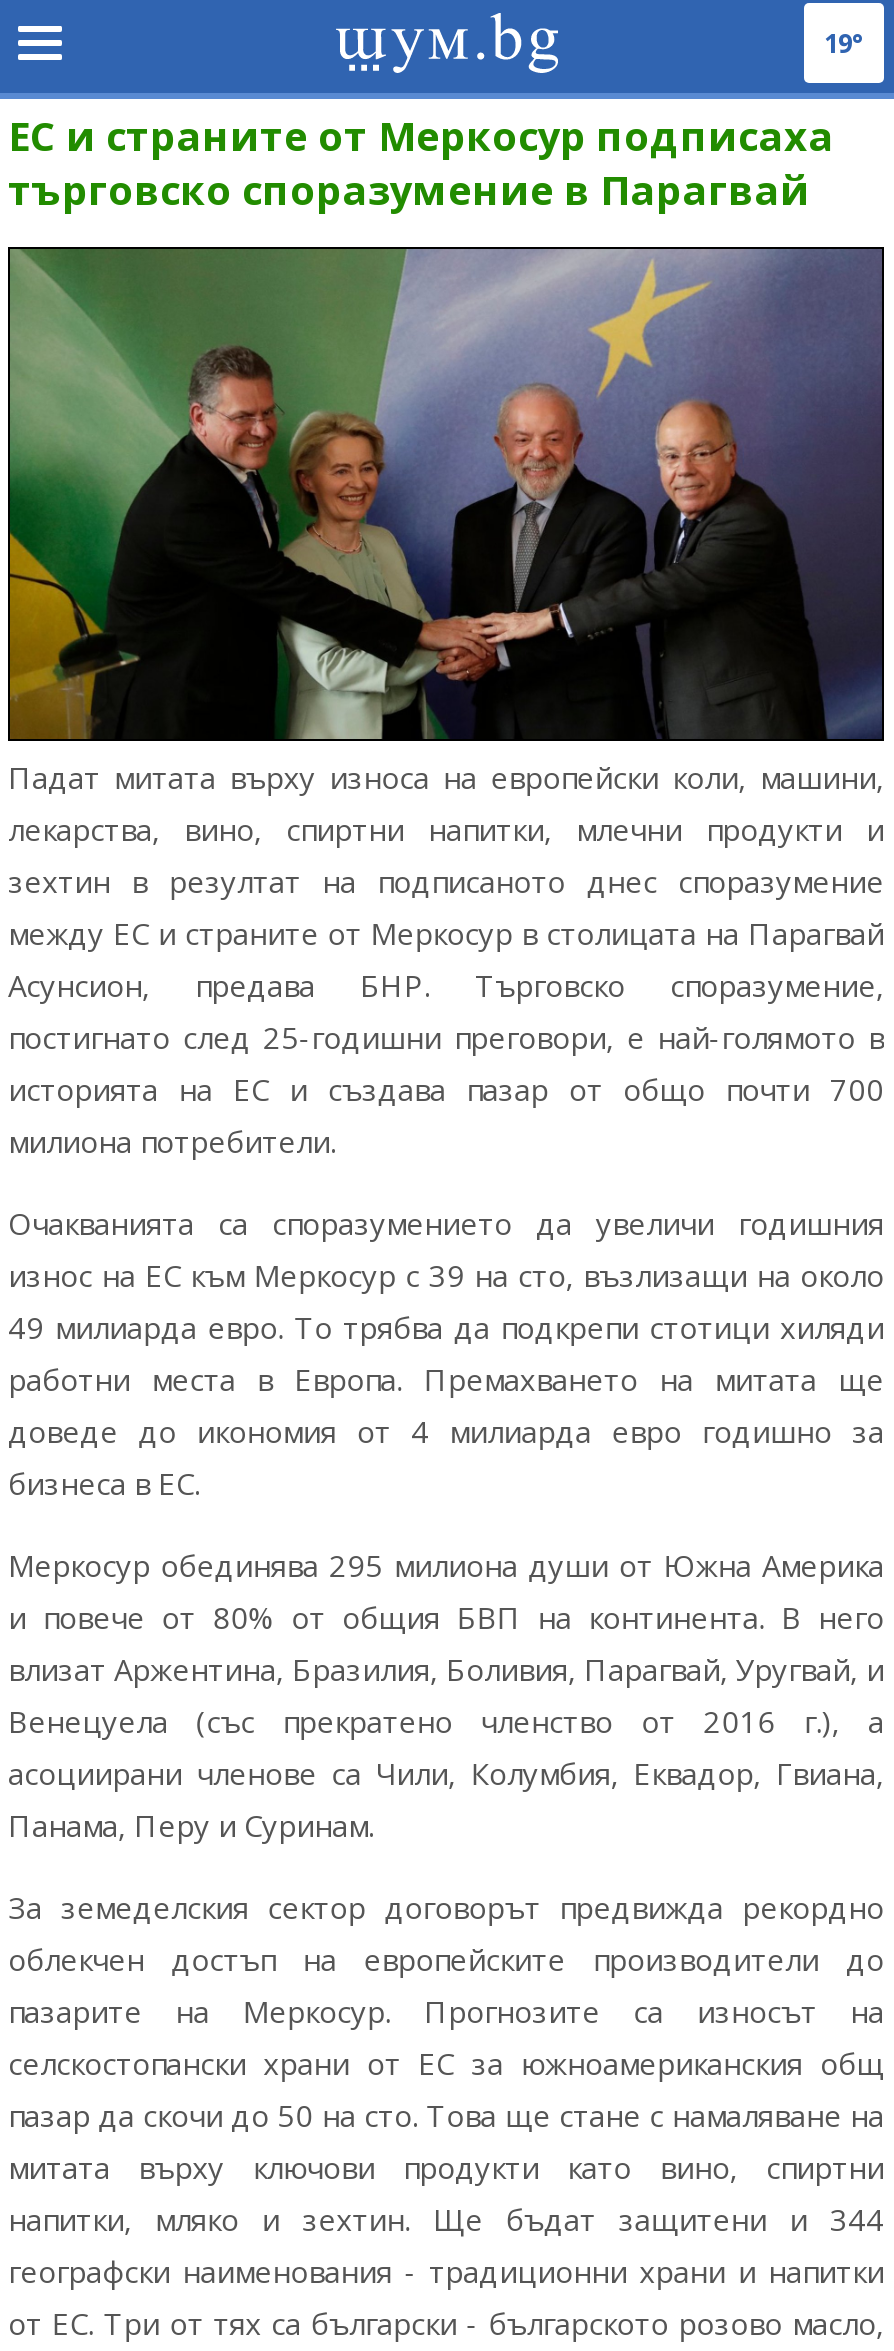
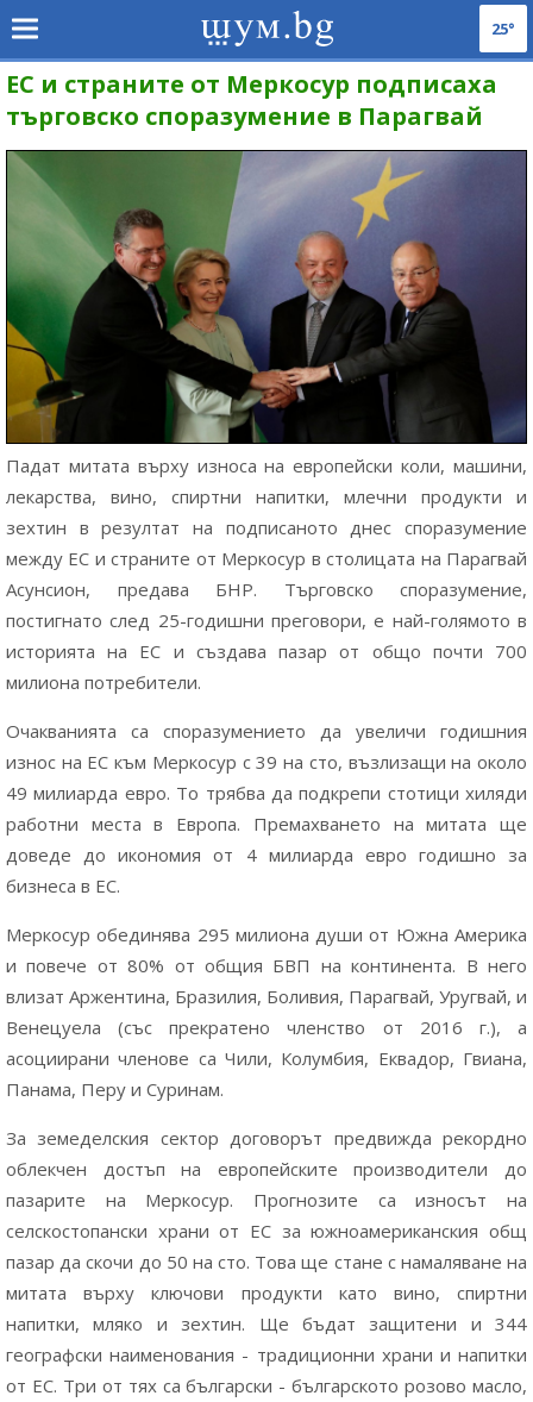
- 19°
+ 25°
